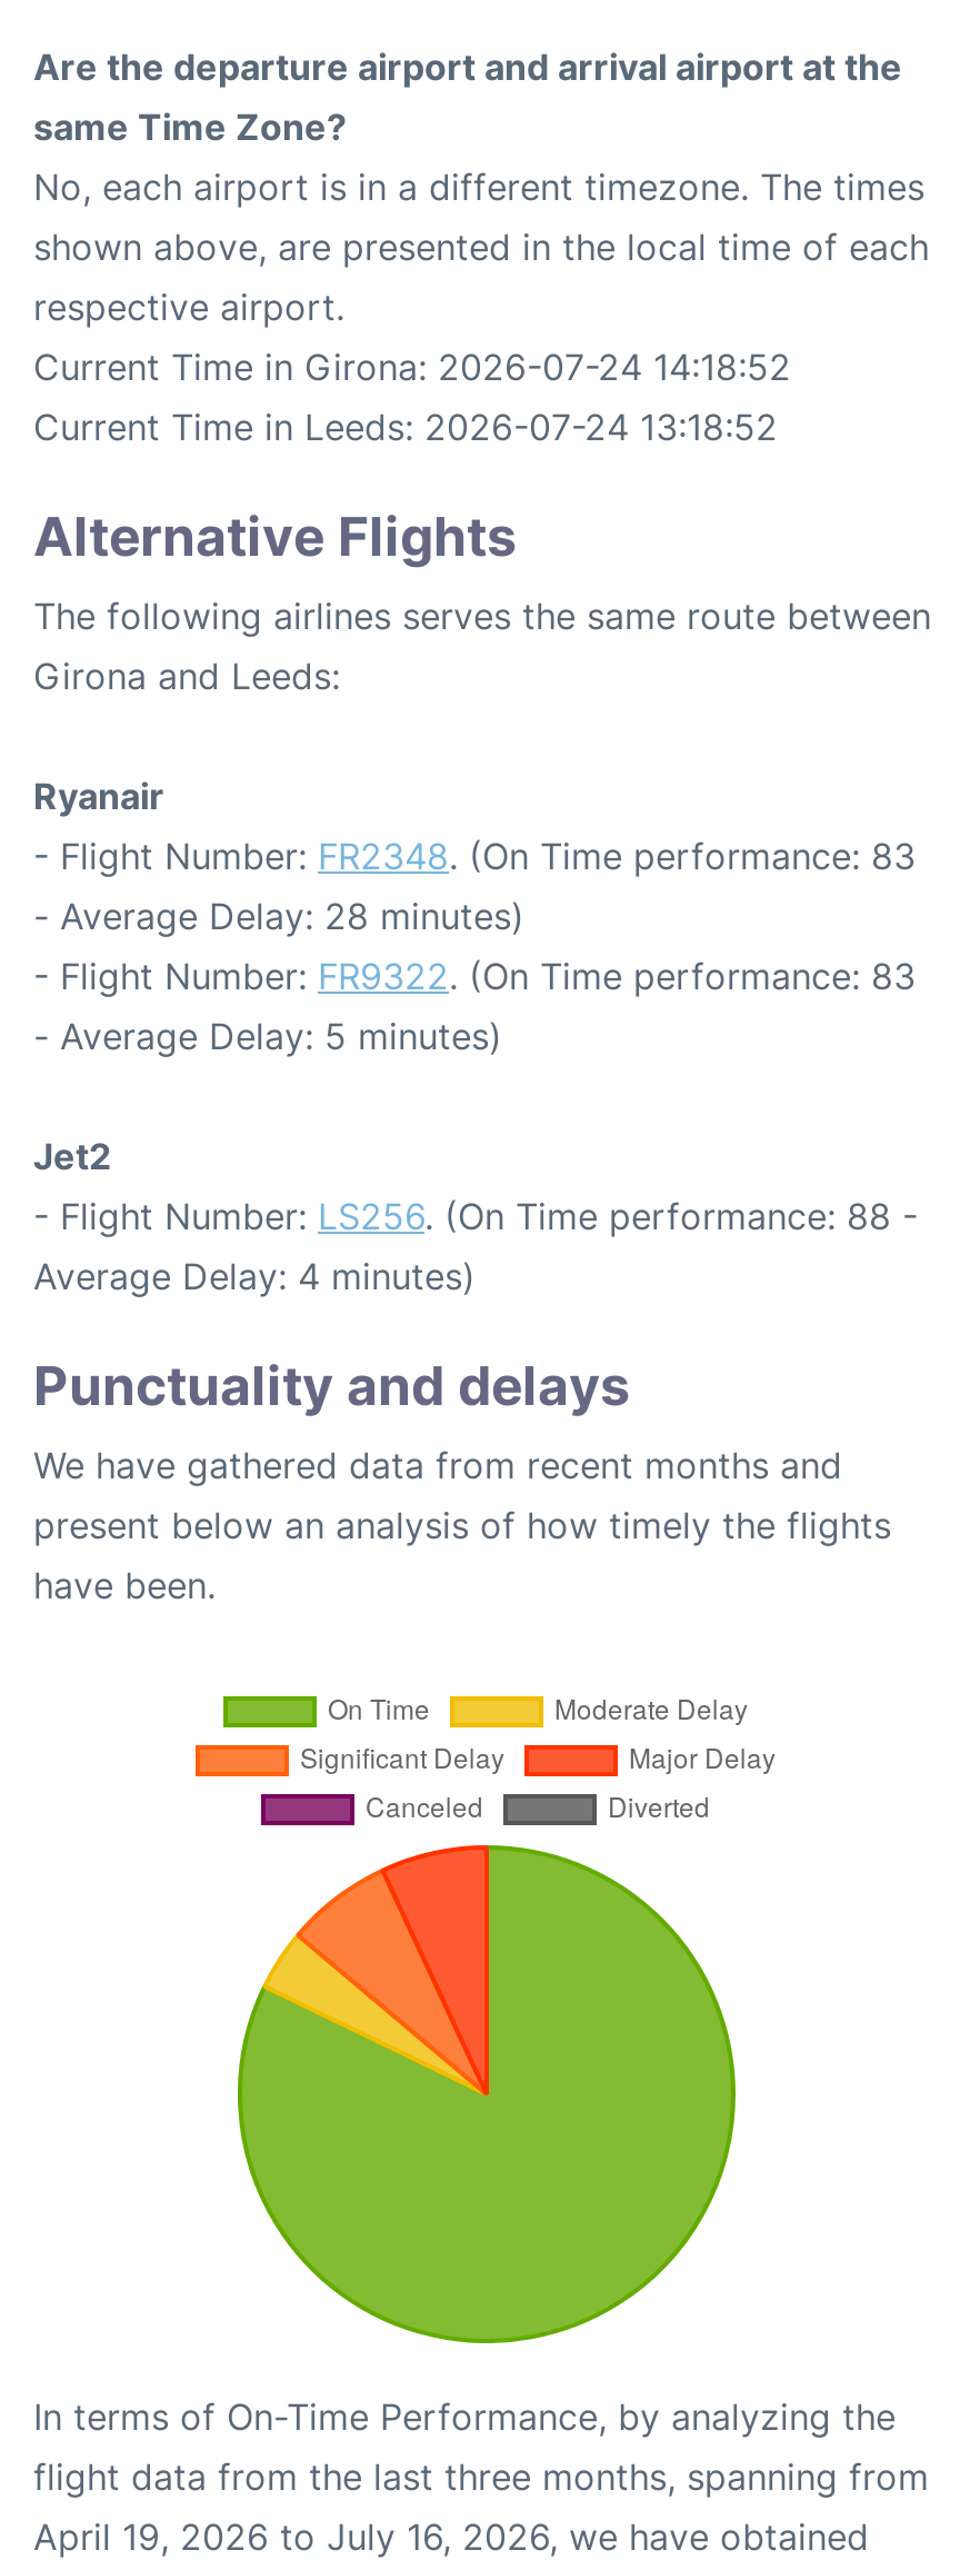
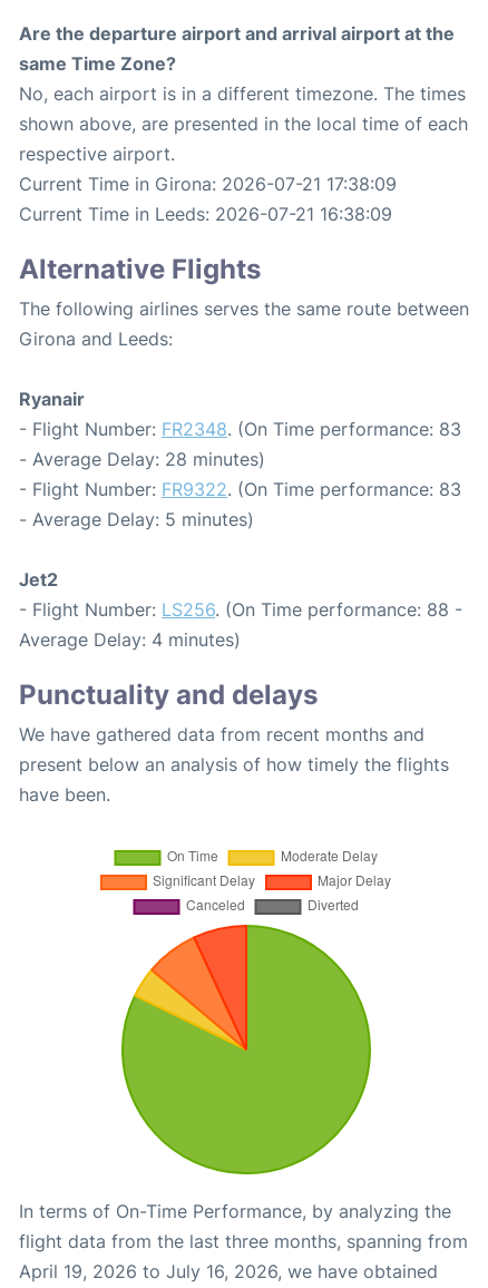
- Current Time in Girona: 2026-07-24 14:18:52
+ Current Time in Girona: 2026-07-21 17:38:09

- Current Time in Leeds: 2026-07-24 13:18:52
+ Current Time in Leeds: 2026-07-21 16:38:09
